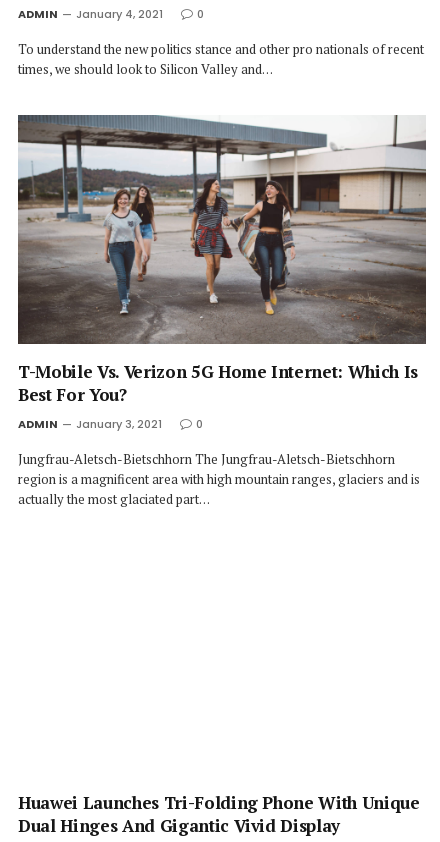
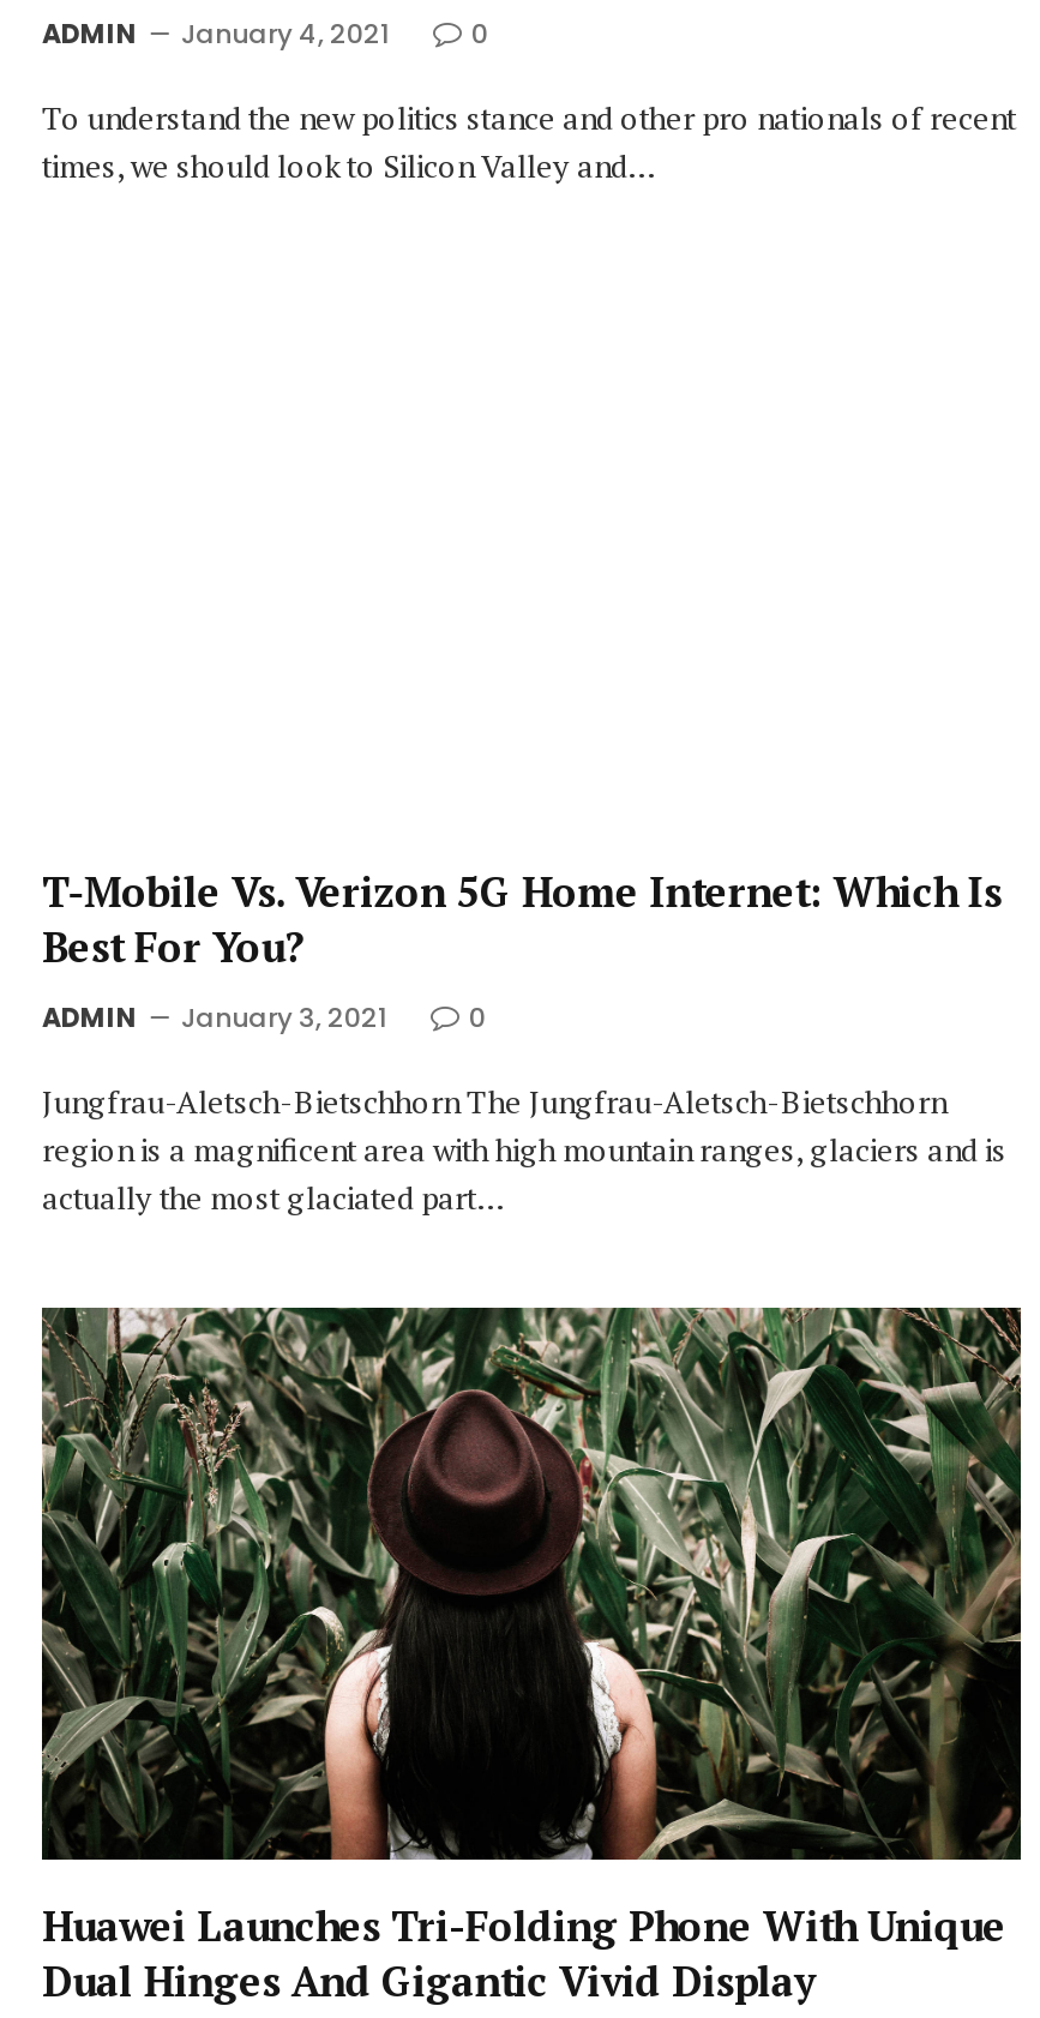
- [image]

+ [image]
